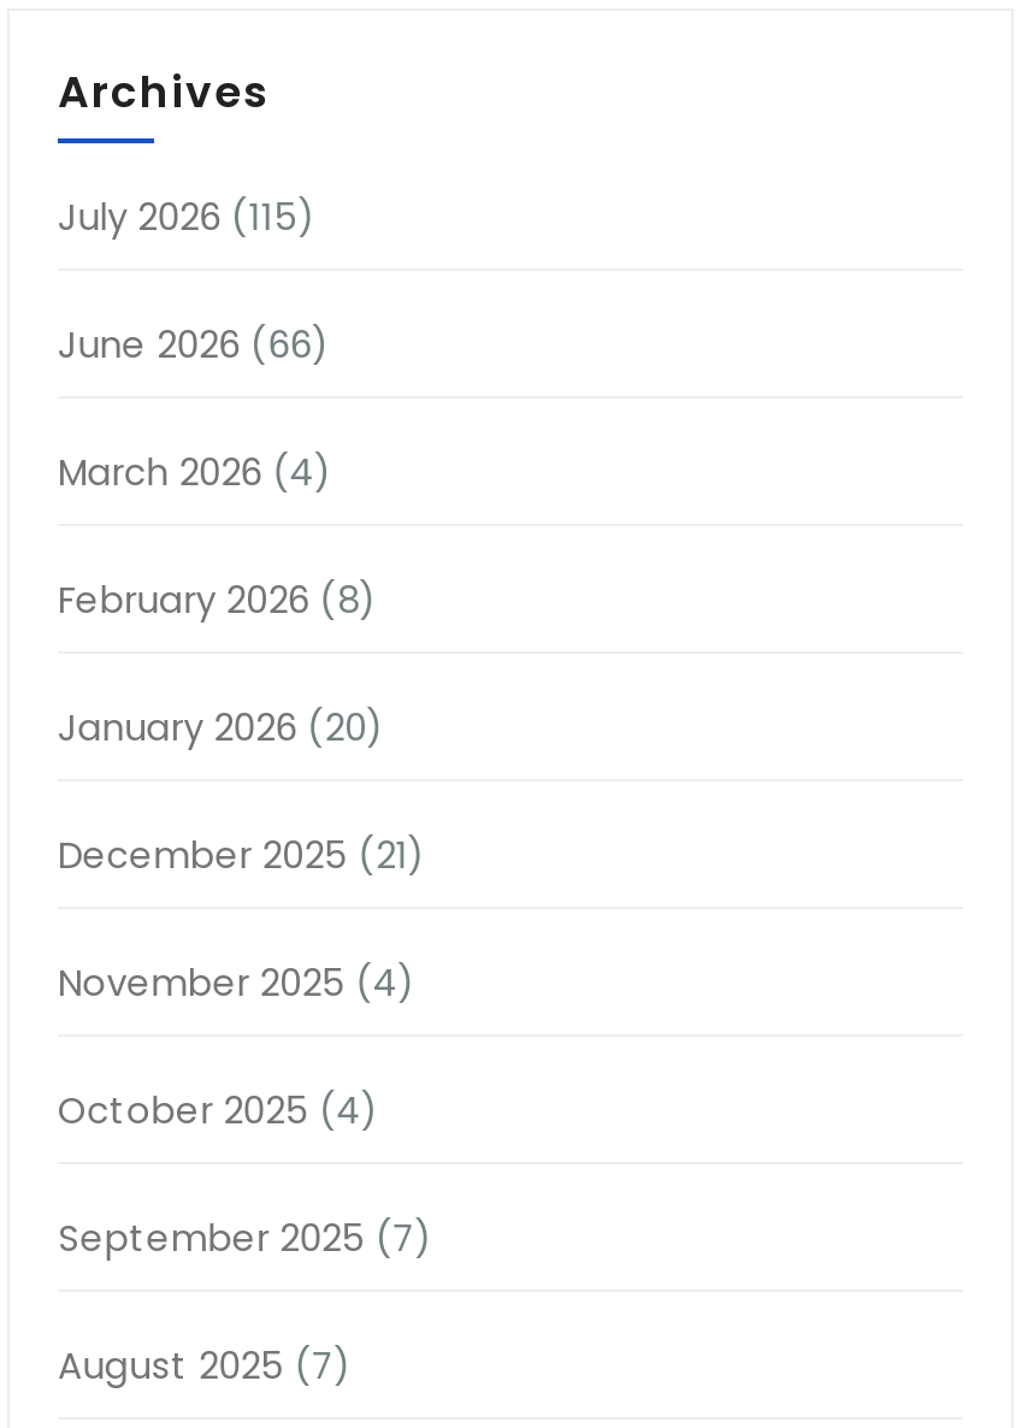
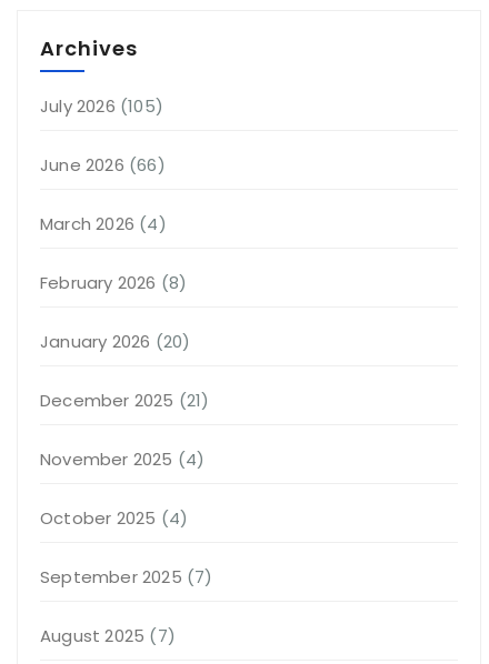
- July 2026 (115)
+ July 2026 (105)
